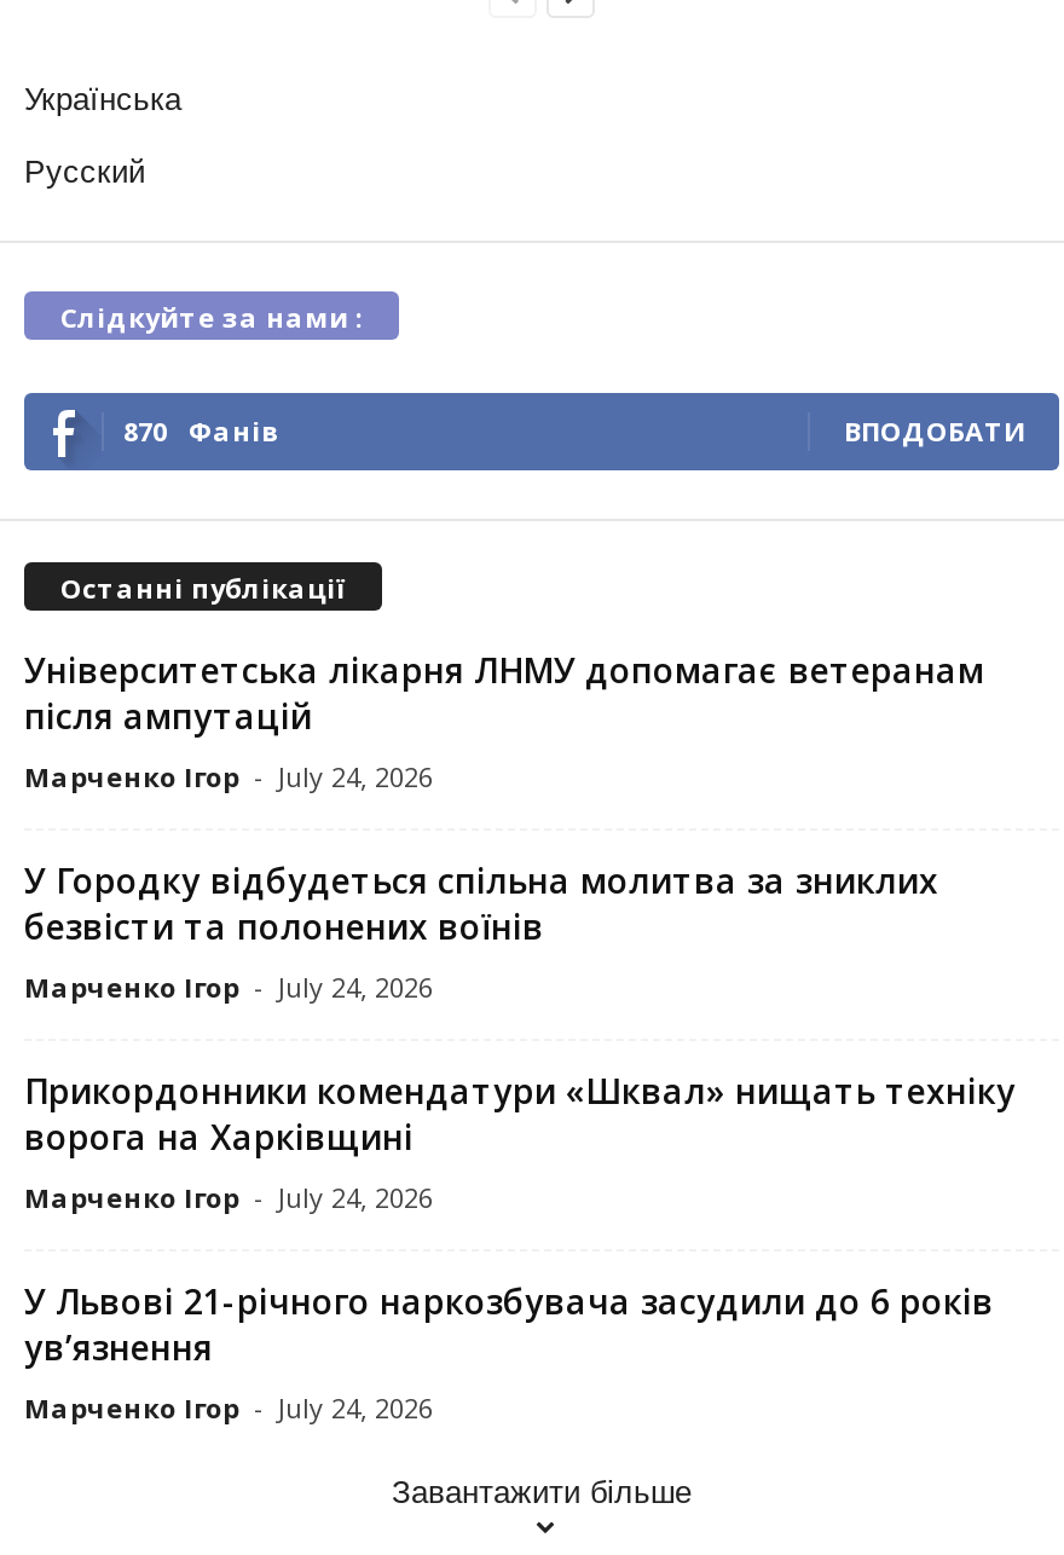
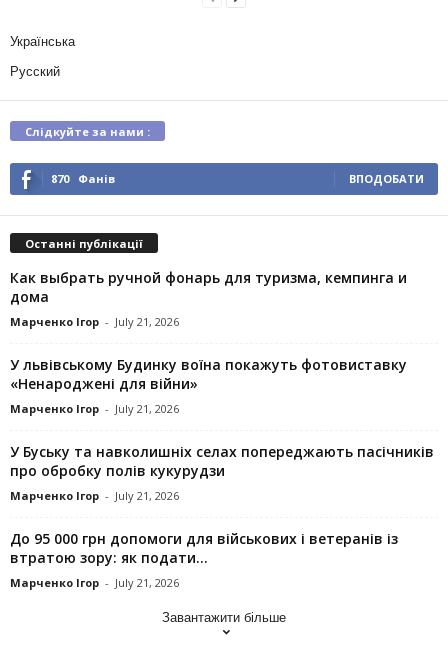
- Університетська лікарня ЛНМУ допомагає ветеранам
- після ампутацій
- Марченко Ігор - July 24, 2026
+ Как выбрать ручной фонарь для туризма, кемпинга и
+ дома
+ Марченко Ігор - July 21, 2026

- У Городку відбудеться спільна молитва за зниклих
- безвісти та полонених воїнів
- Марченко Ігор - July 24, 2026
+ У львівському Будинку воїна покажуть фотовиставку
+ «Ненароджені для війни»
+ Марченко Ігор - July 21, 2026

- Прикордонники комендатури «Шквал» нищать техніку
- ворога на Харківщині
- Марченко Ігор - July 24, 2026
+ У Буську та навколишніх селах попереджають пасічників
+ про обробку полів кукурудзи
+ Марченко Ігор - July 21, 2026

- У Львові 21-річного наркозбувача засудили до 6 років
- ув’язнення
- Марченко Ігор - July 24, 2026
+ До 95 000 грн допомоги для військових і ветеранів із
+ втратою зору: як подати...
+ Марченко Ігор - July 21, 2026
